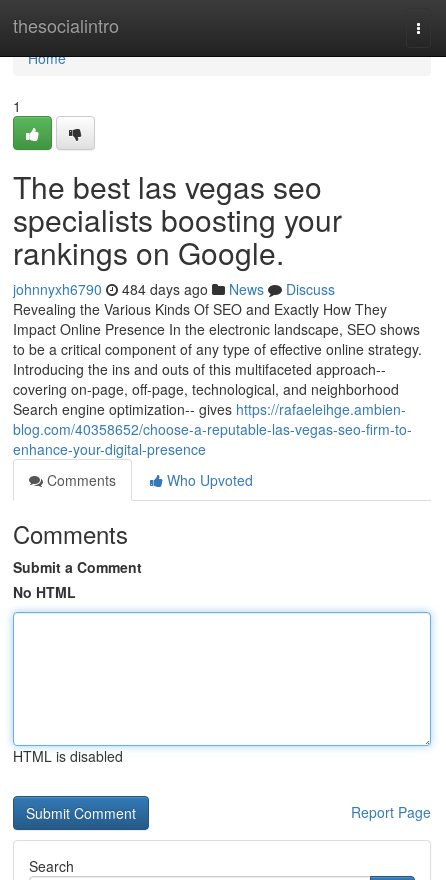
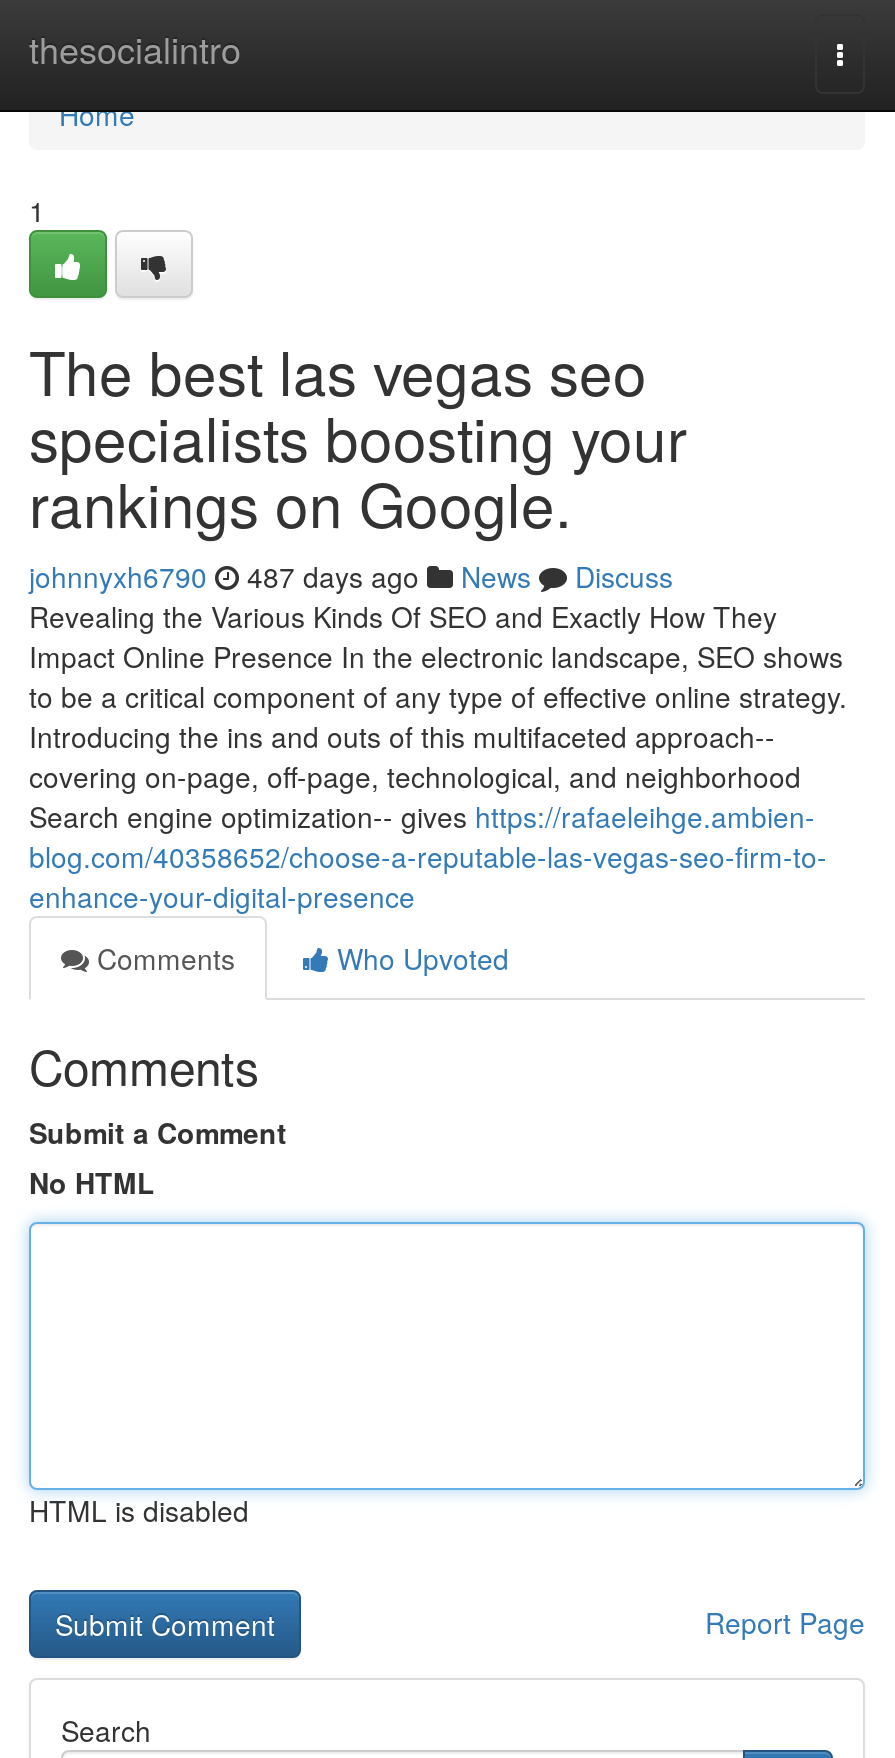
- johnnyxh6790 484 days ago News Discuss
+ johnnyxh6790 487 days ago News Discuss
